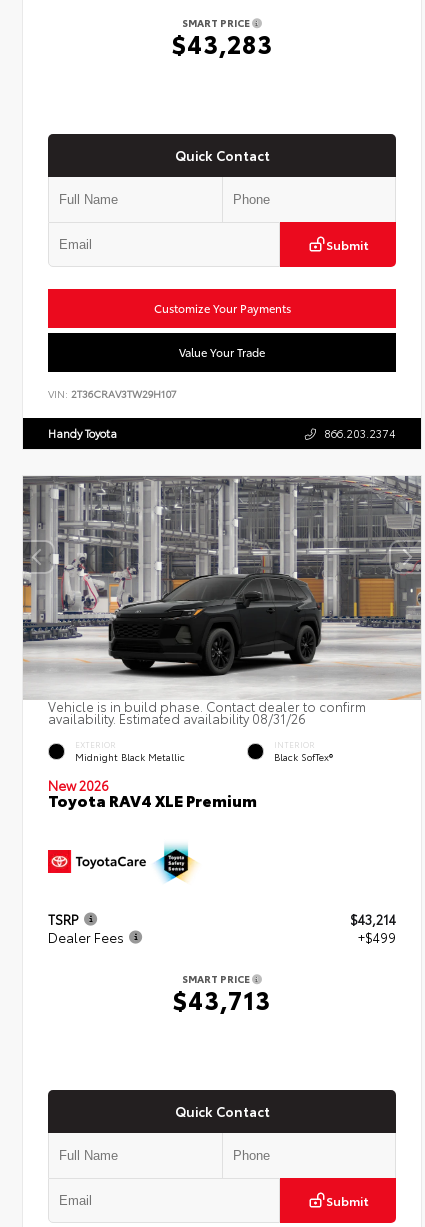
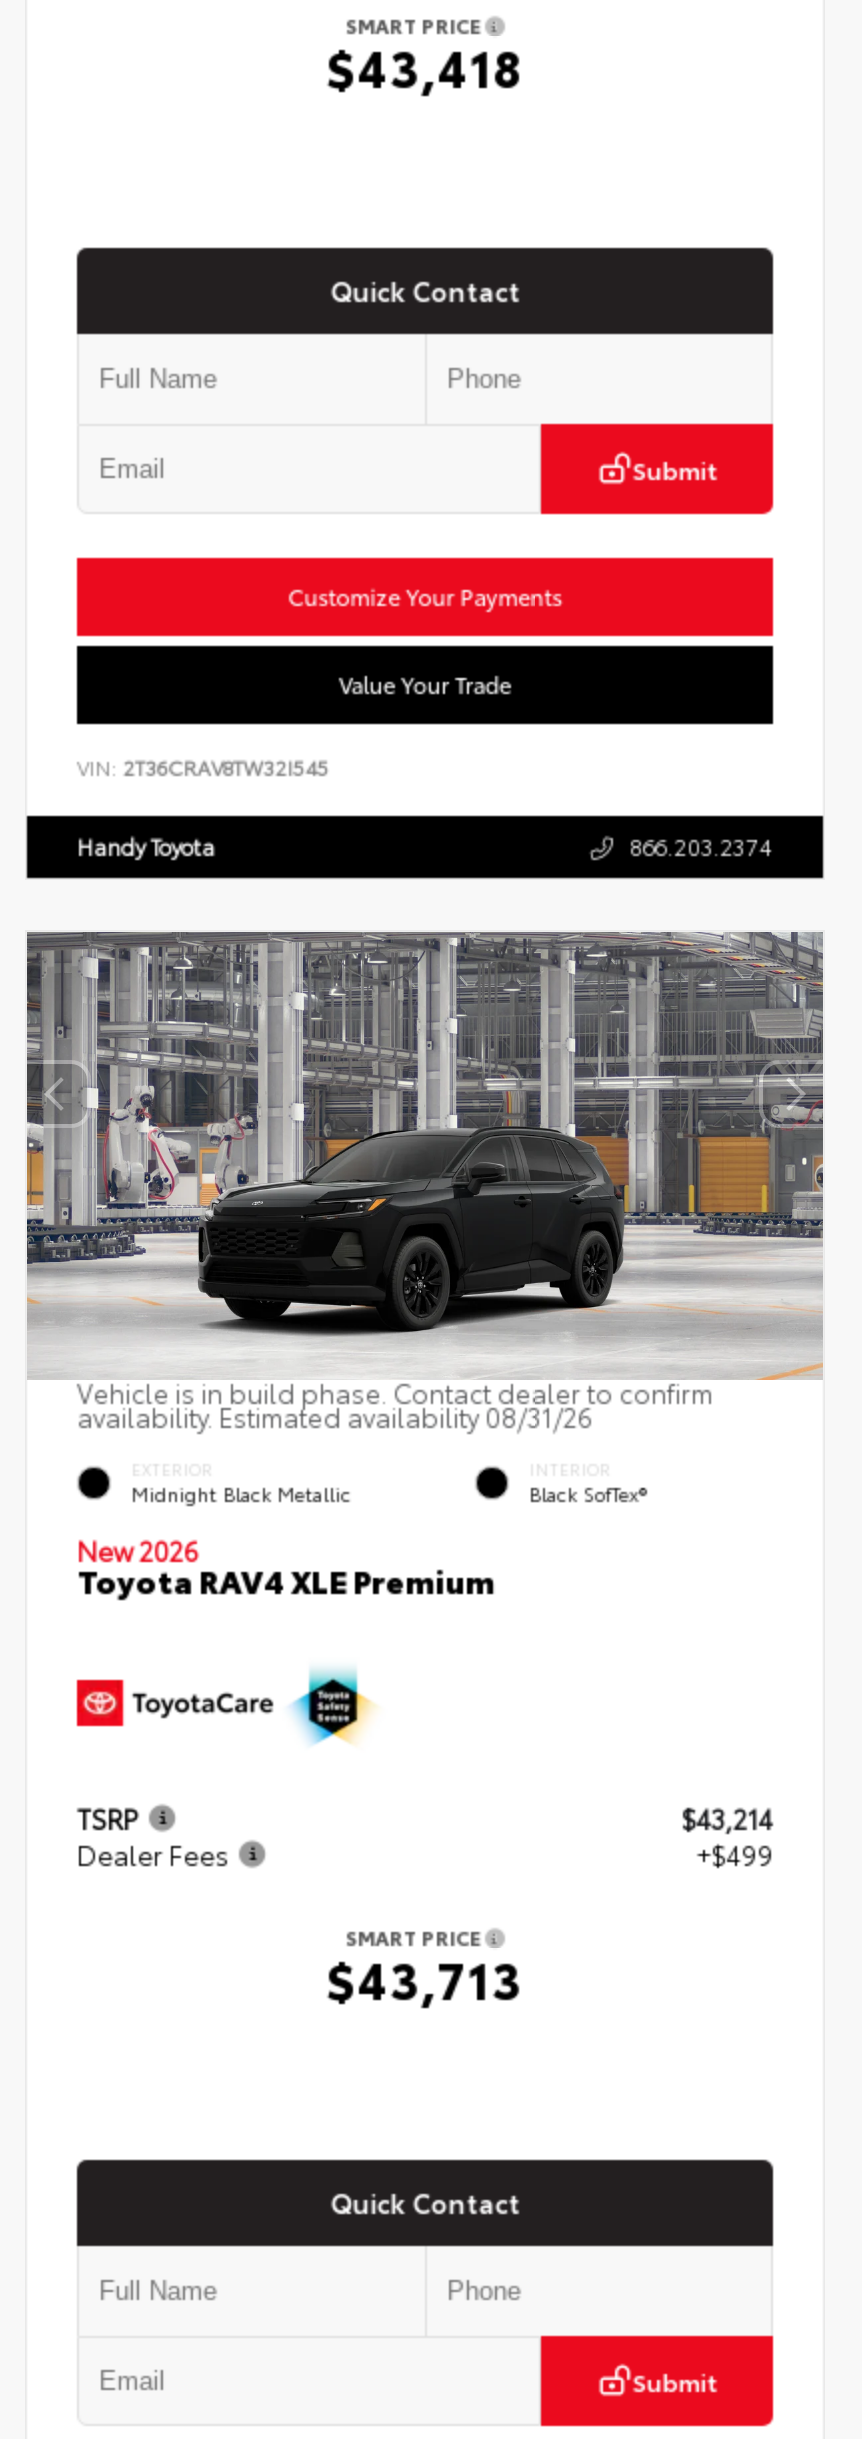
- $43,283
+ $43,418

- VIN: 2T36CRAV3TW29H107
+ VIN: 2T36CRAV8TW32I545
